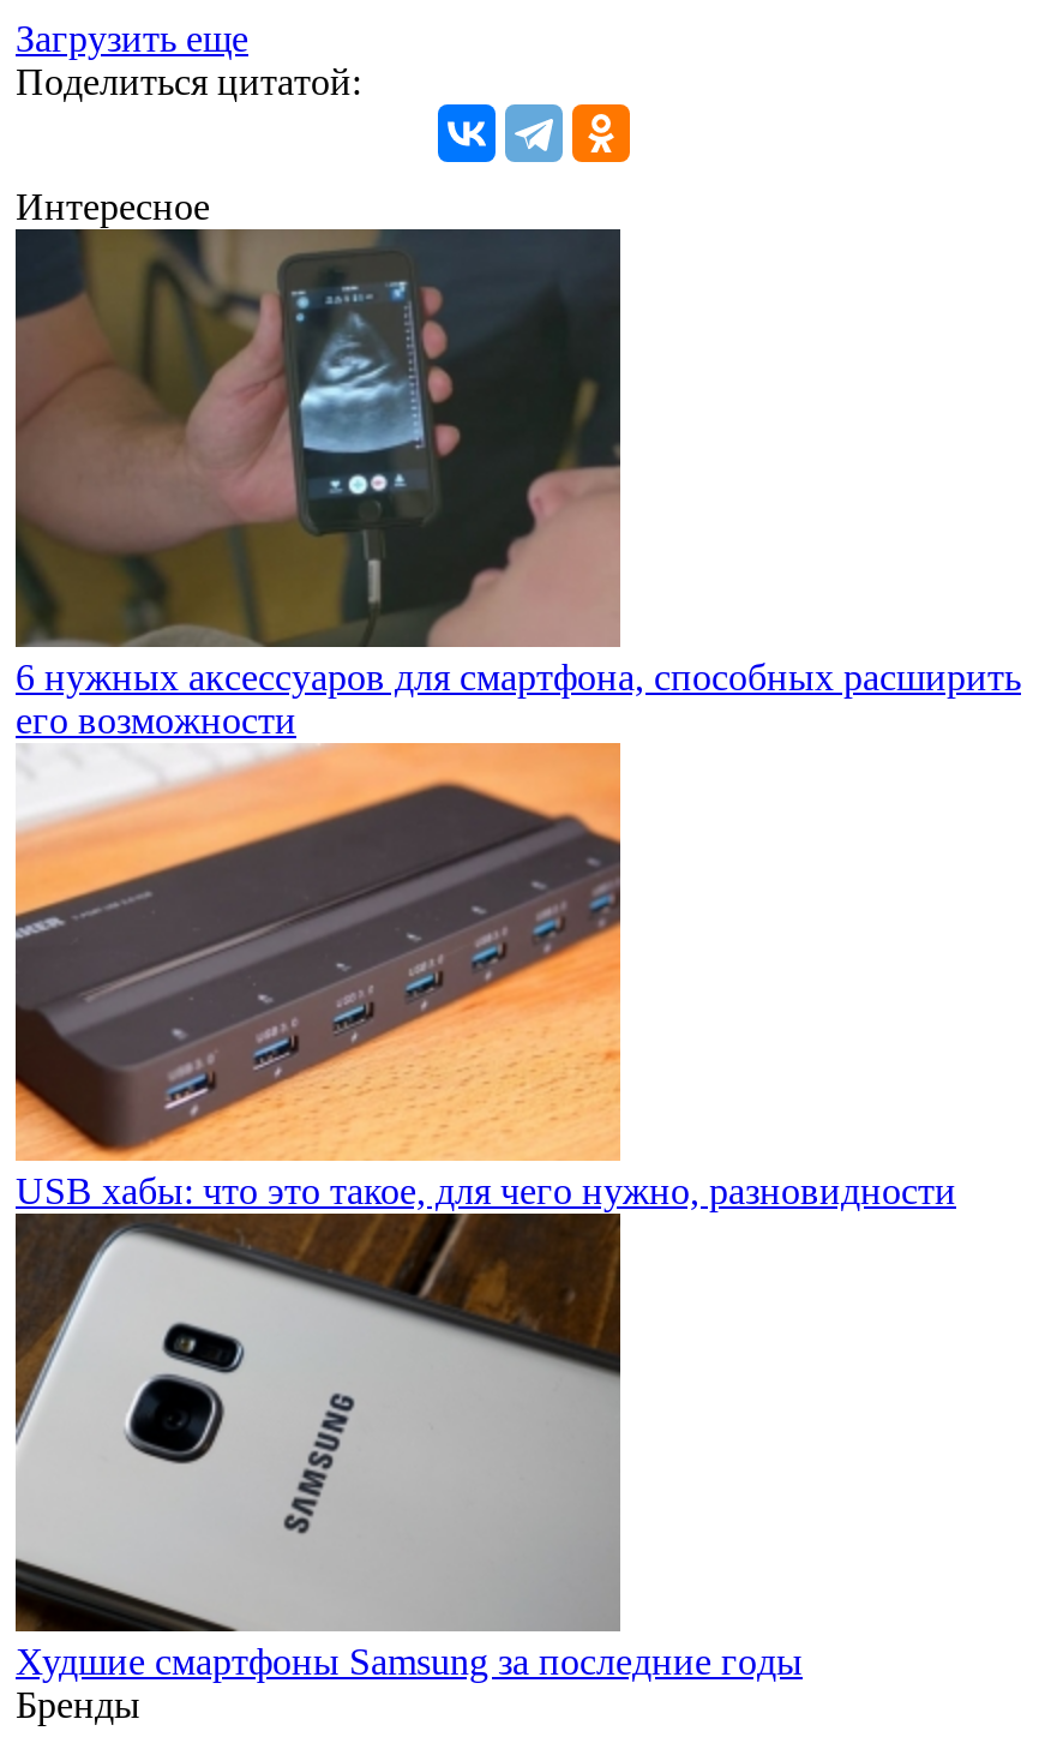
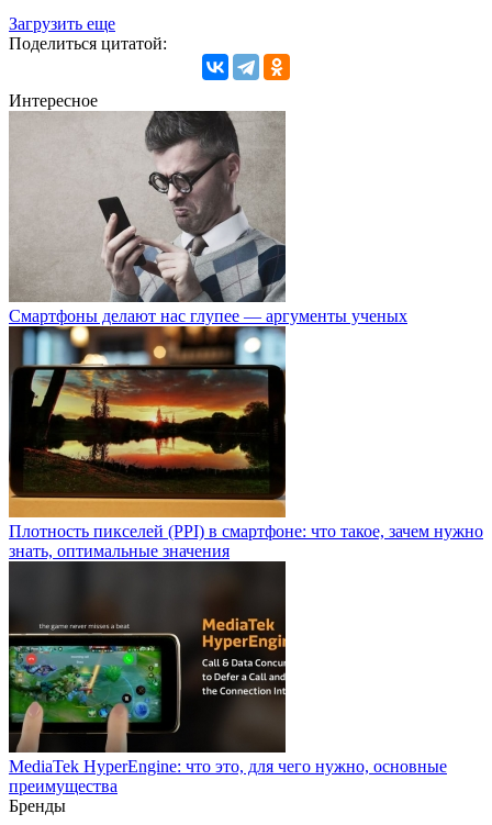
- [image]
- 6 нужных аксессуаров для смартфона, способных расширить
- его возможности
+ [image]
+ Смартфоны делают нас глупее — аргументы ученых

- [image]
+ [image]

- USB хабы: что это такое, для чего нужно, разновидности
+ Плотность пикселей (PPI) в смартфоне: что такое, зачем нужно
+ знать, оптимальные значения

- [image]
- Худшие смартфоны Samsung за последние годы
+ [image]
+ MediaTek HyperEngine: что это, для чего нужно, основные
+ преимущества
